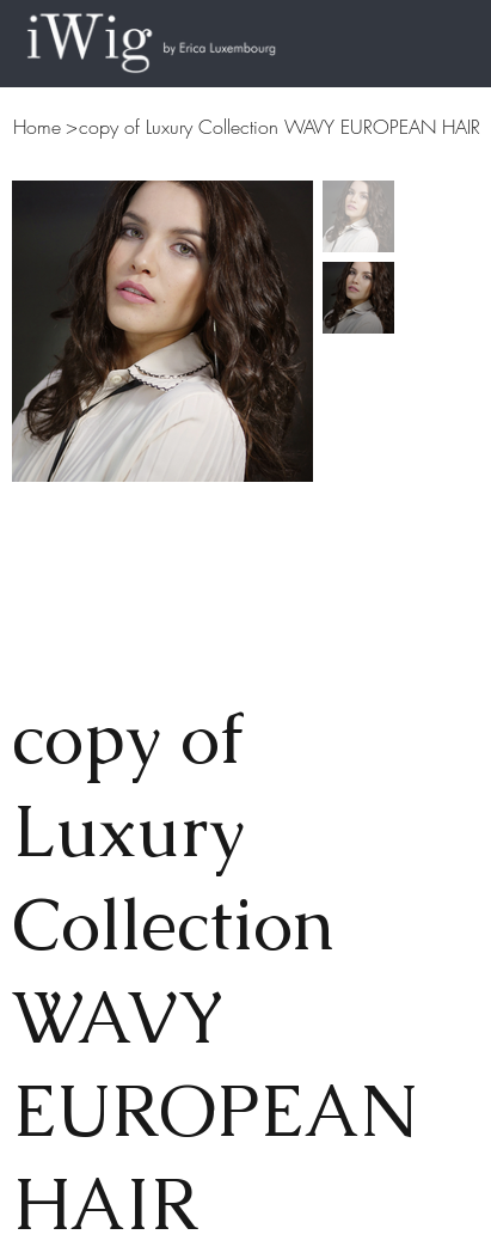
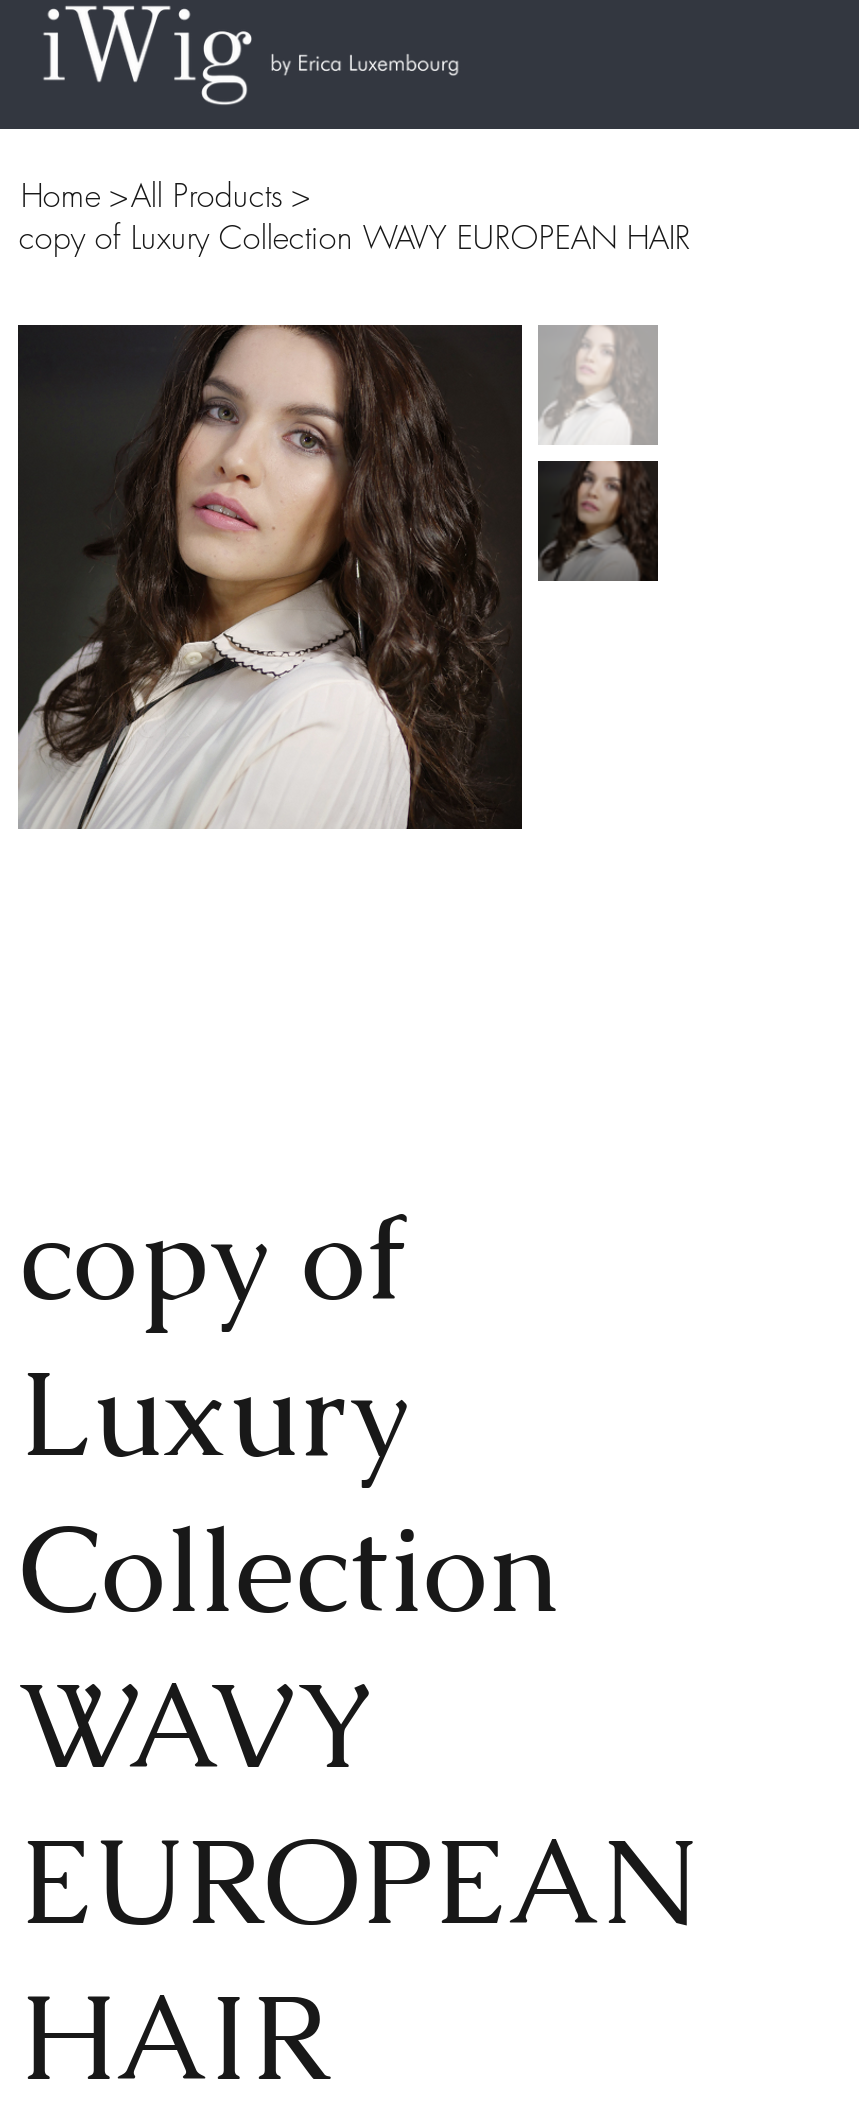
- Home >copy of Luxury Collection WAVY EUROPEAN HAIR
+ Home >All Products >
+ copy of Luxury Collection WAVY EUROPEAN HAIR
